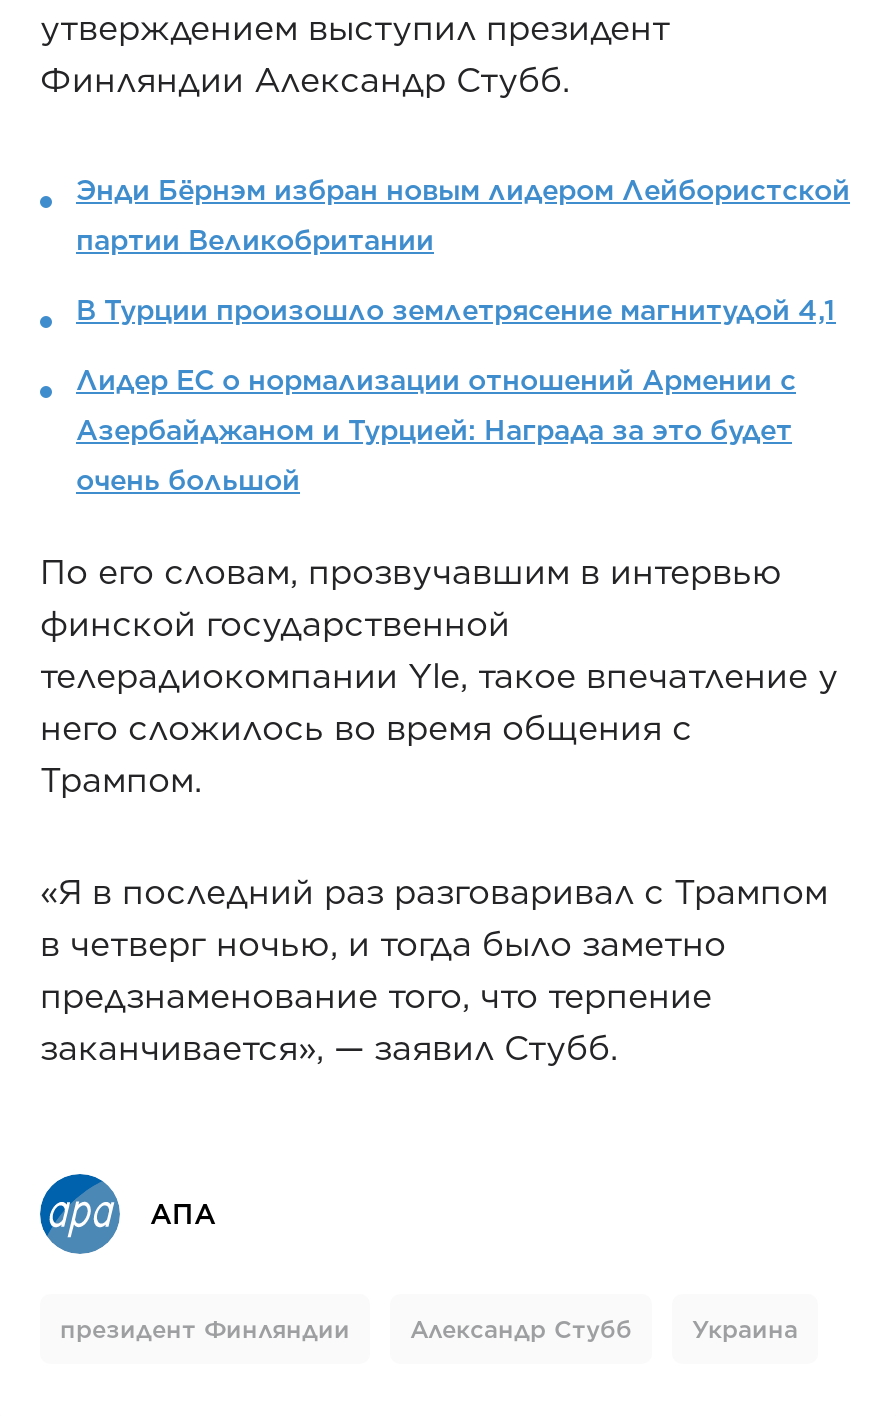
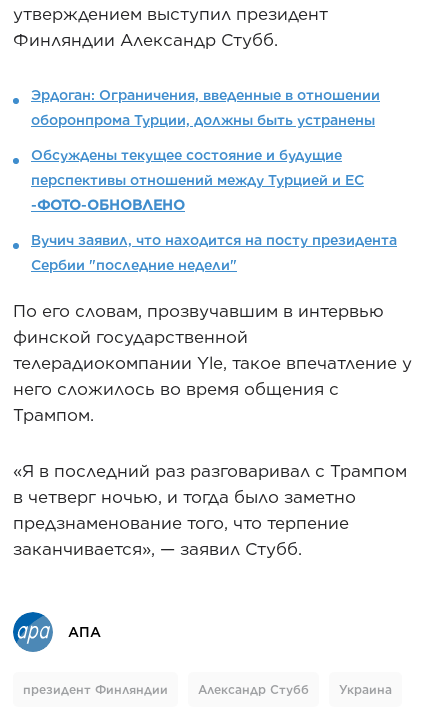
- Энди Бёрнэм избран новым лидером Лейбористской
- партии Великобритании
- В Турции произошло землетрясение магнитудой 4,1
- Лидер ЕС о нормализации отношений Армении с
- Азербайджаном и Турцией: Награда за это будет
- очень большой
+ Эрдоган: Ограничения, введенные в отношении
+ оборонпрома Турции, должны быть устранены
+ Обсуждены текущее состояние и будущие
+ перспективы отношений между Турцией и ЕС
+ -ФОТО-ОБНОВЛЕНО
+ Вучич заявил, что находится на посту президента
+ Сербии "последние недели"
